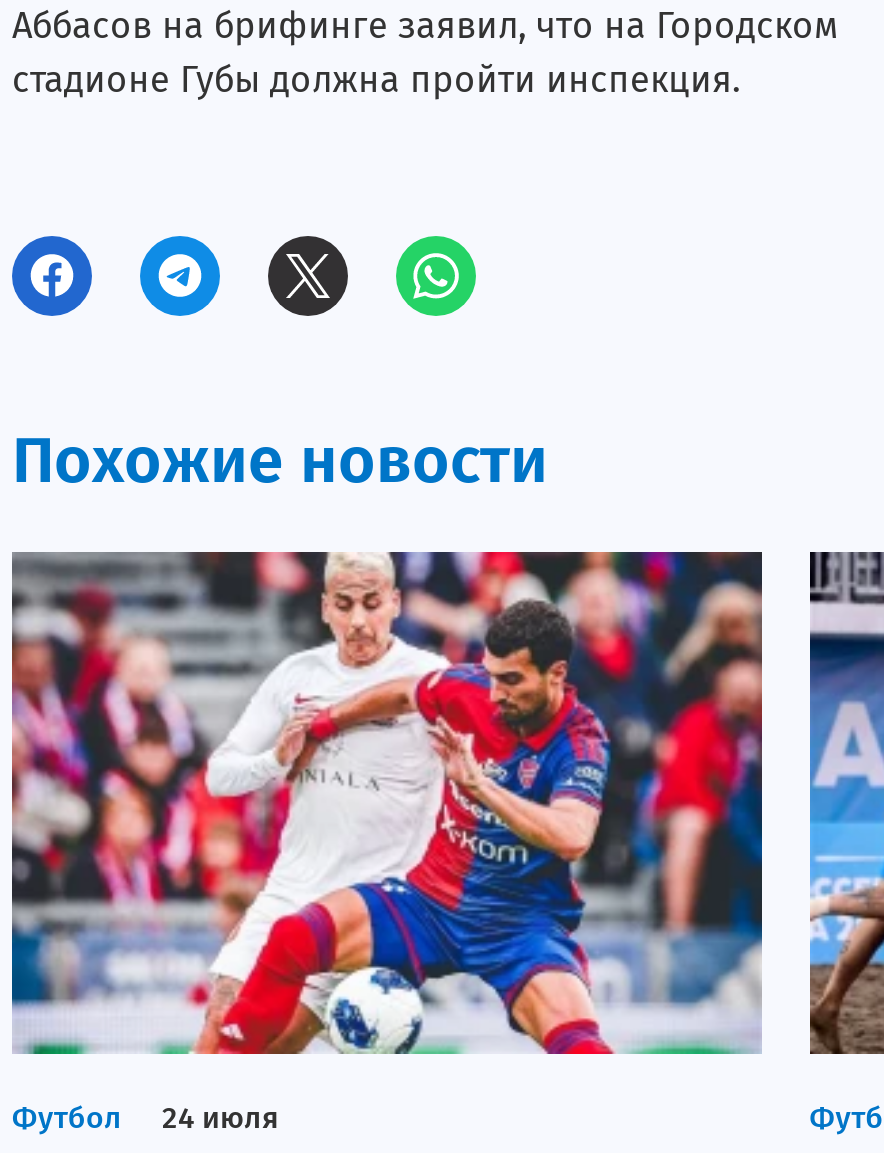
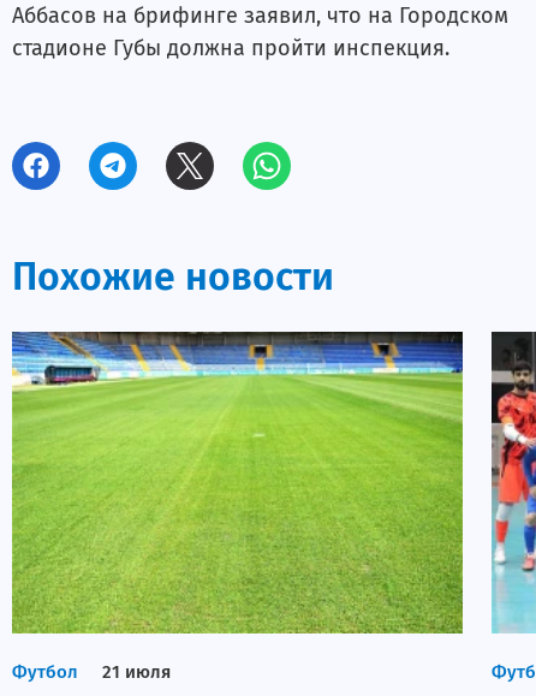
- [image]
- Футбол 24 июля
+ [image]
+ Футбол 21 июля

- [image]
+ [image]
